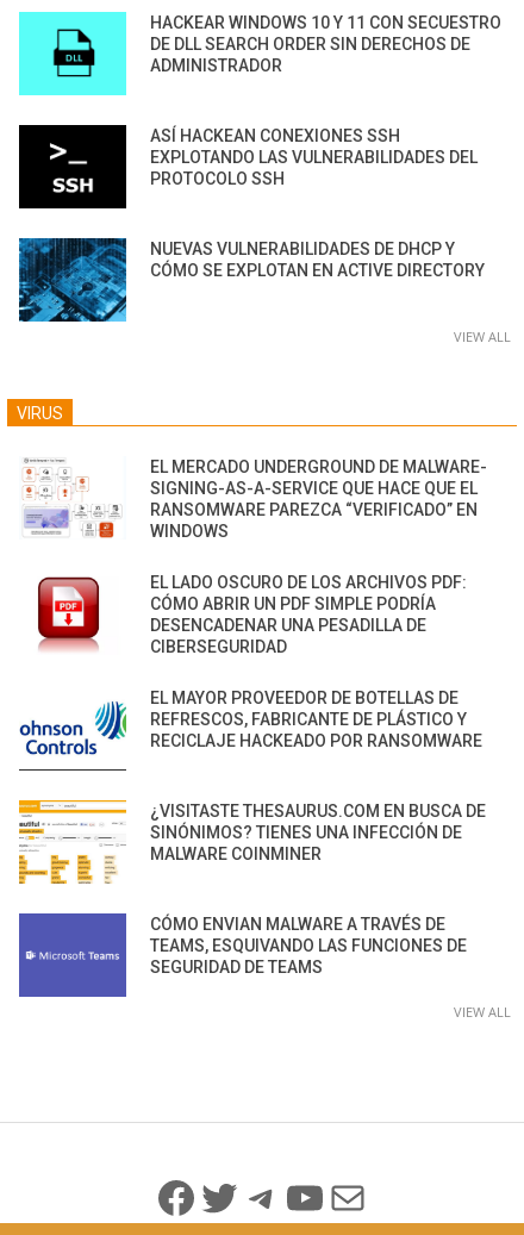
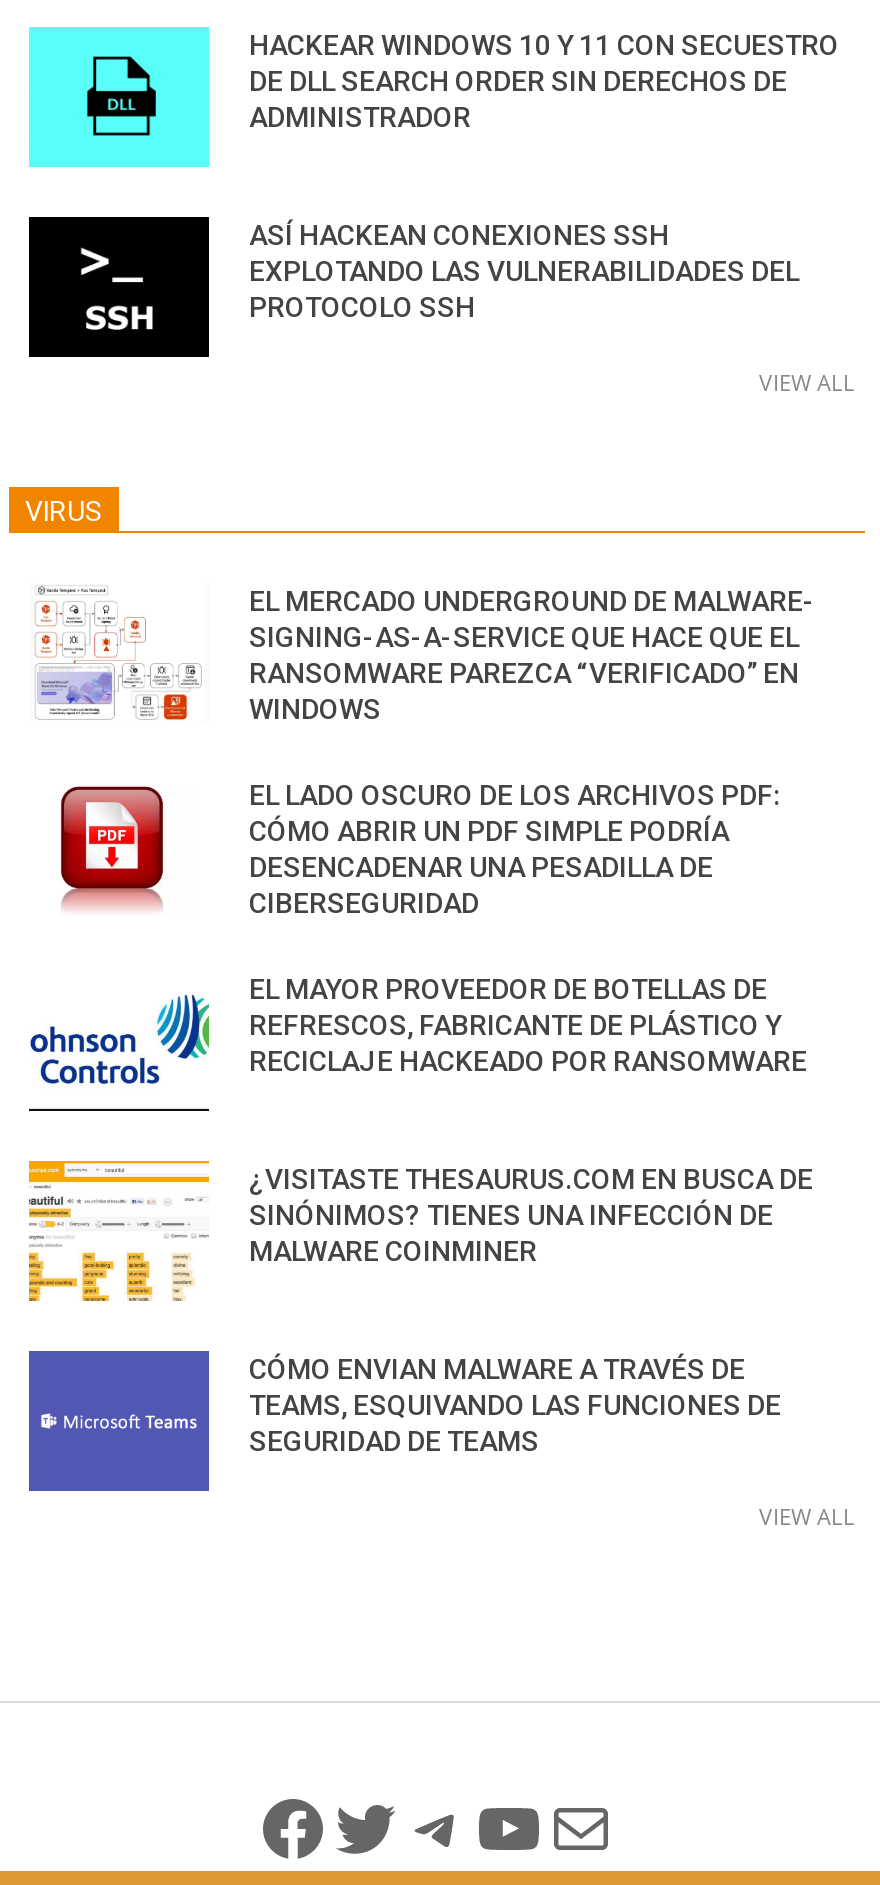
- [image]
- NUEVAS VULNERABILIDADES DE DHCP Y
- CÓMO SE EXPLOTAN EN ACTIVE DIRECTORY
